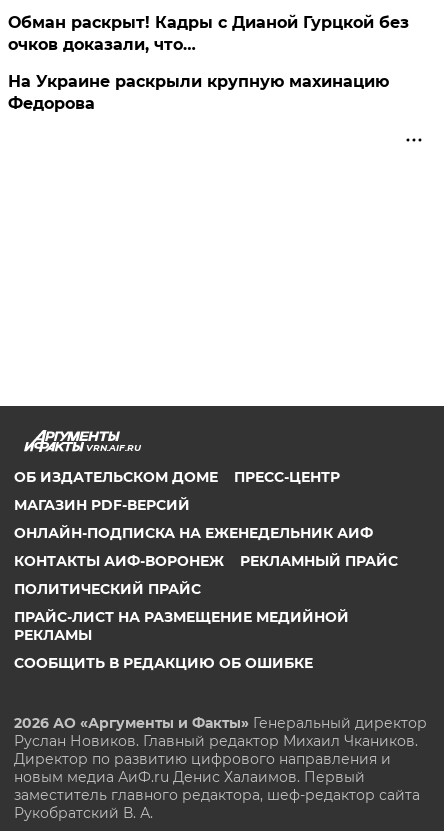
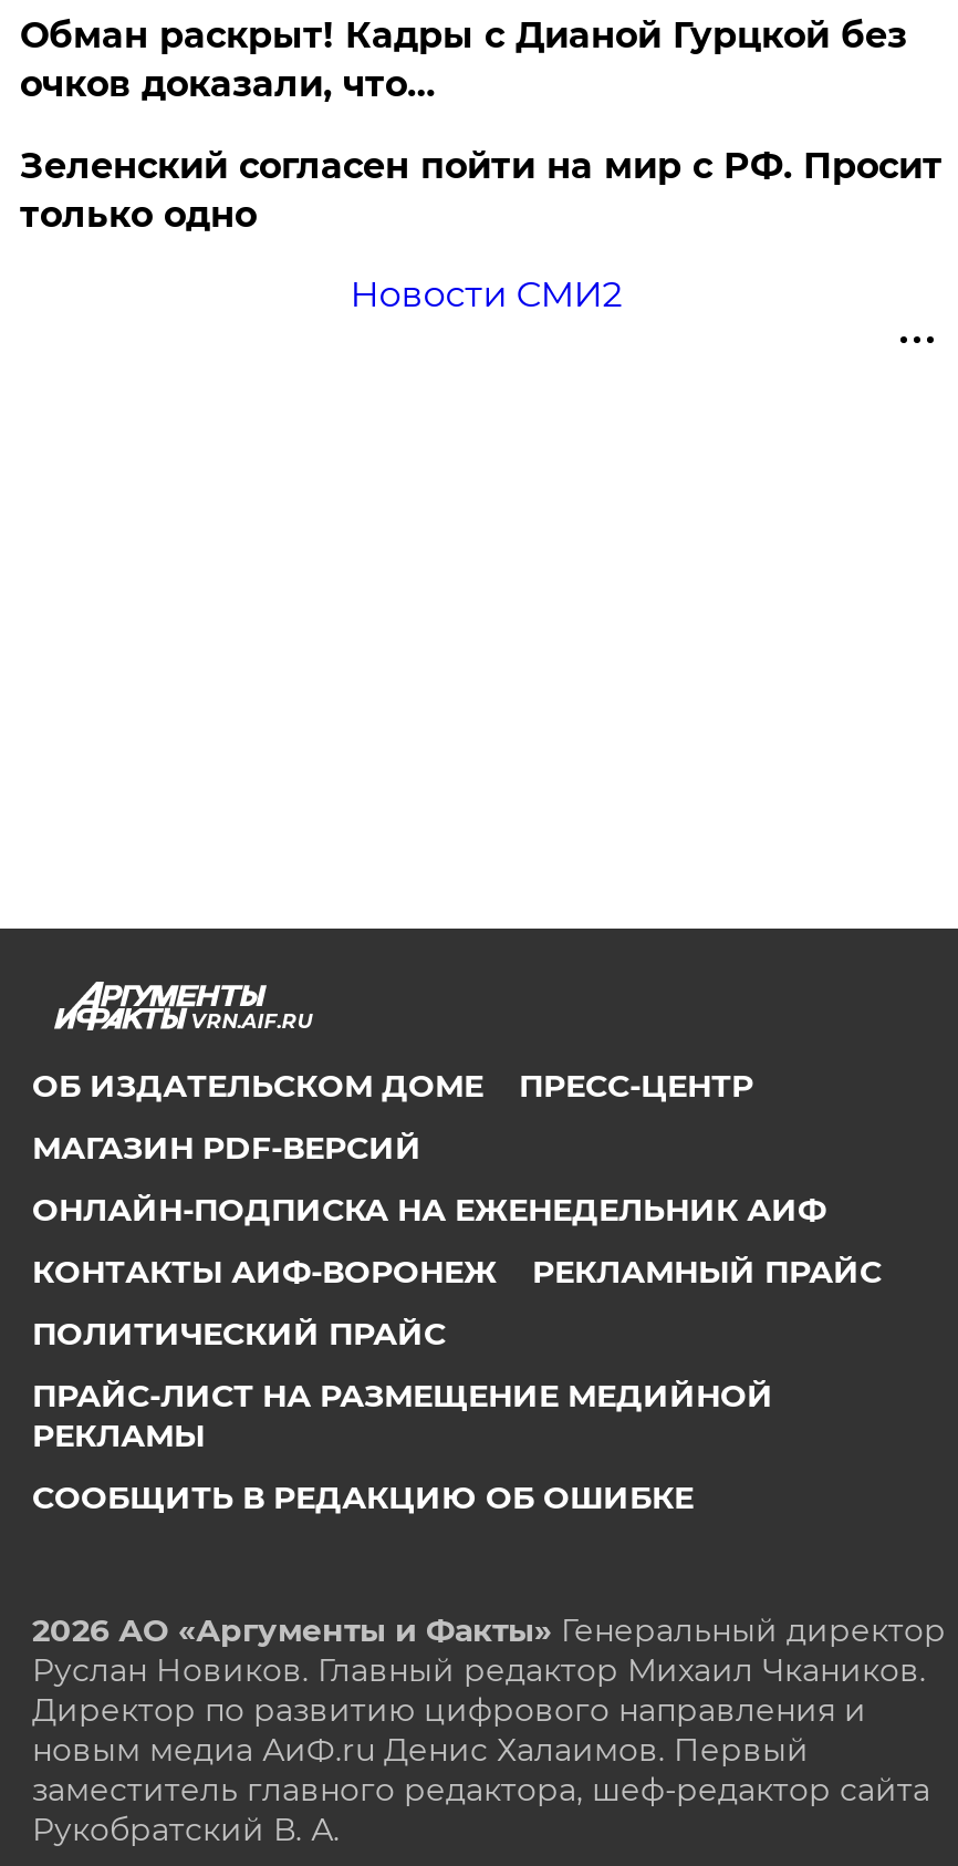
- На Украине раскрыли крупную махинацию
- Федорова
+ Зеленский согласен пойти на мир с РФ. Просит
+ только одно
+ Новости СМИ2
